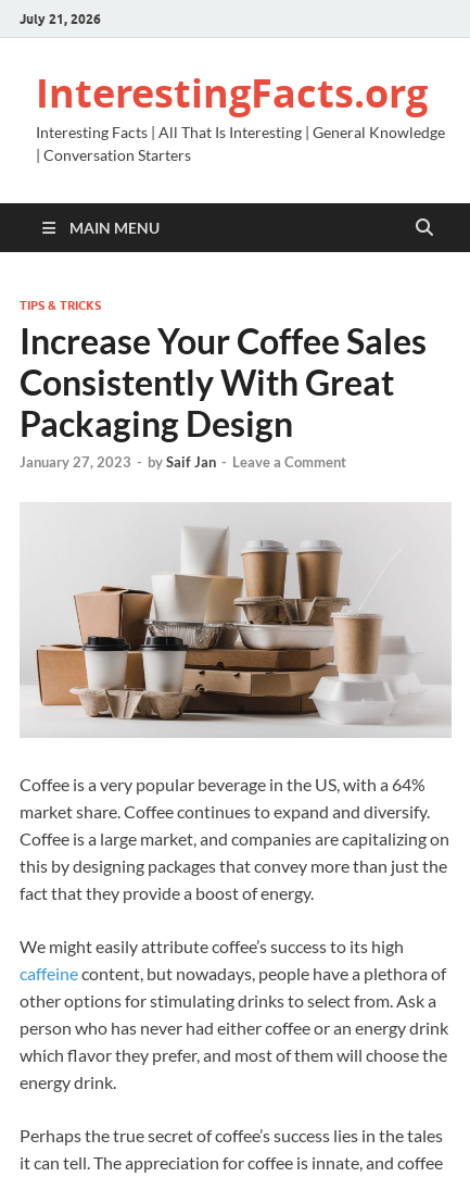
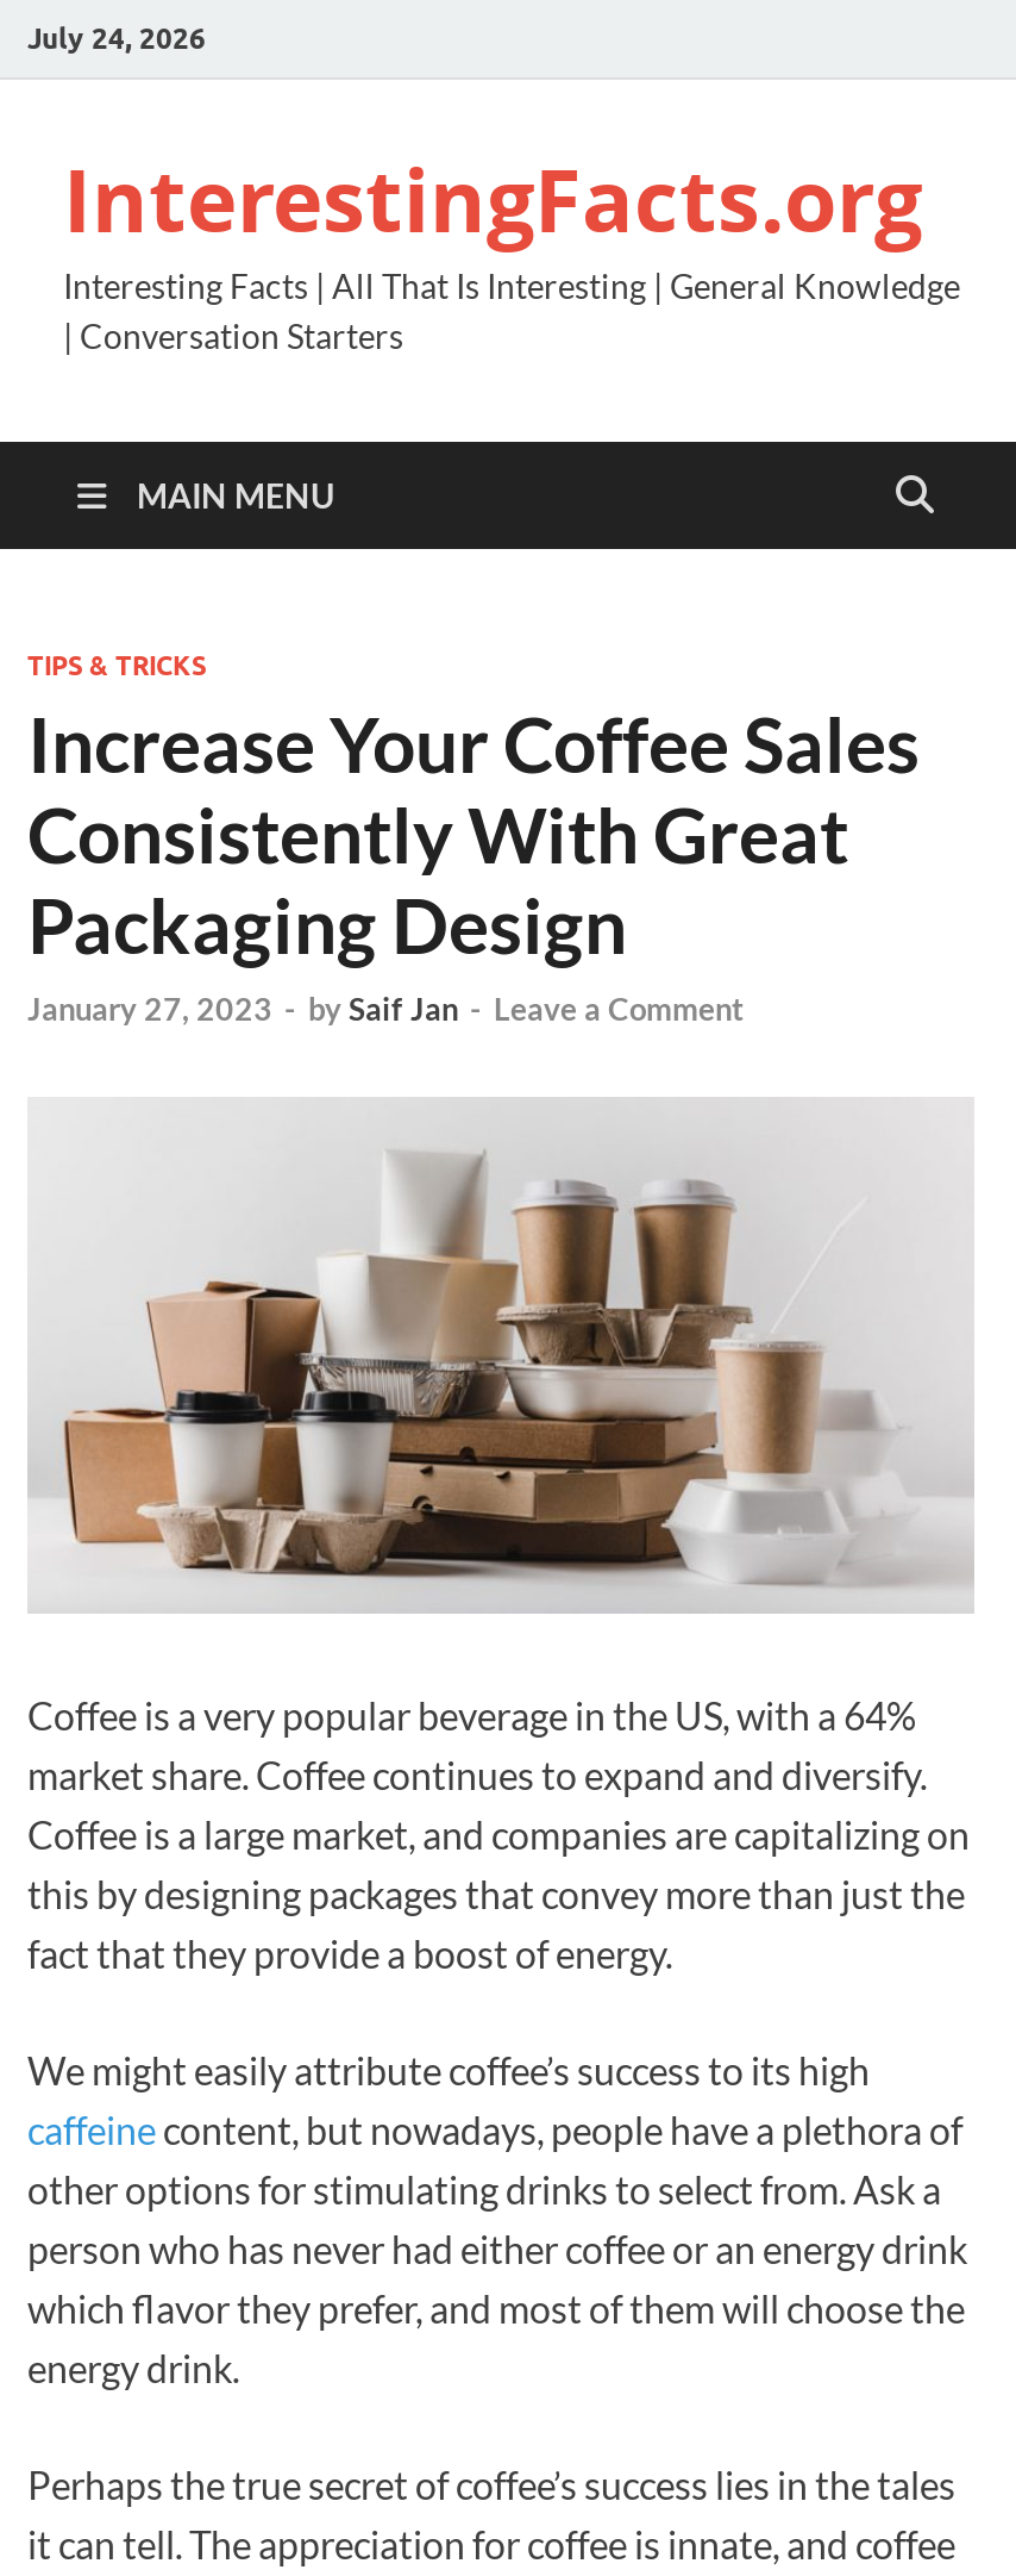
- July 21, 2026
+ July 24, 2026
